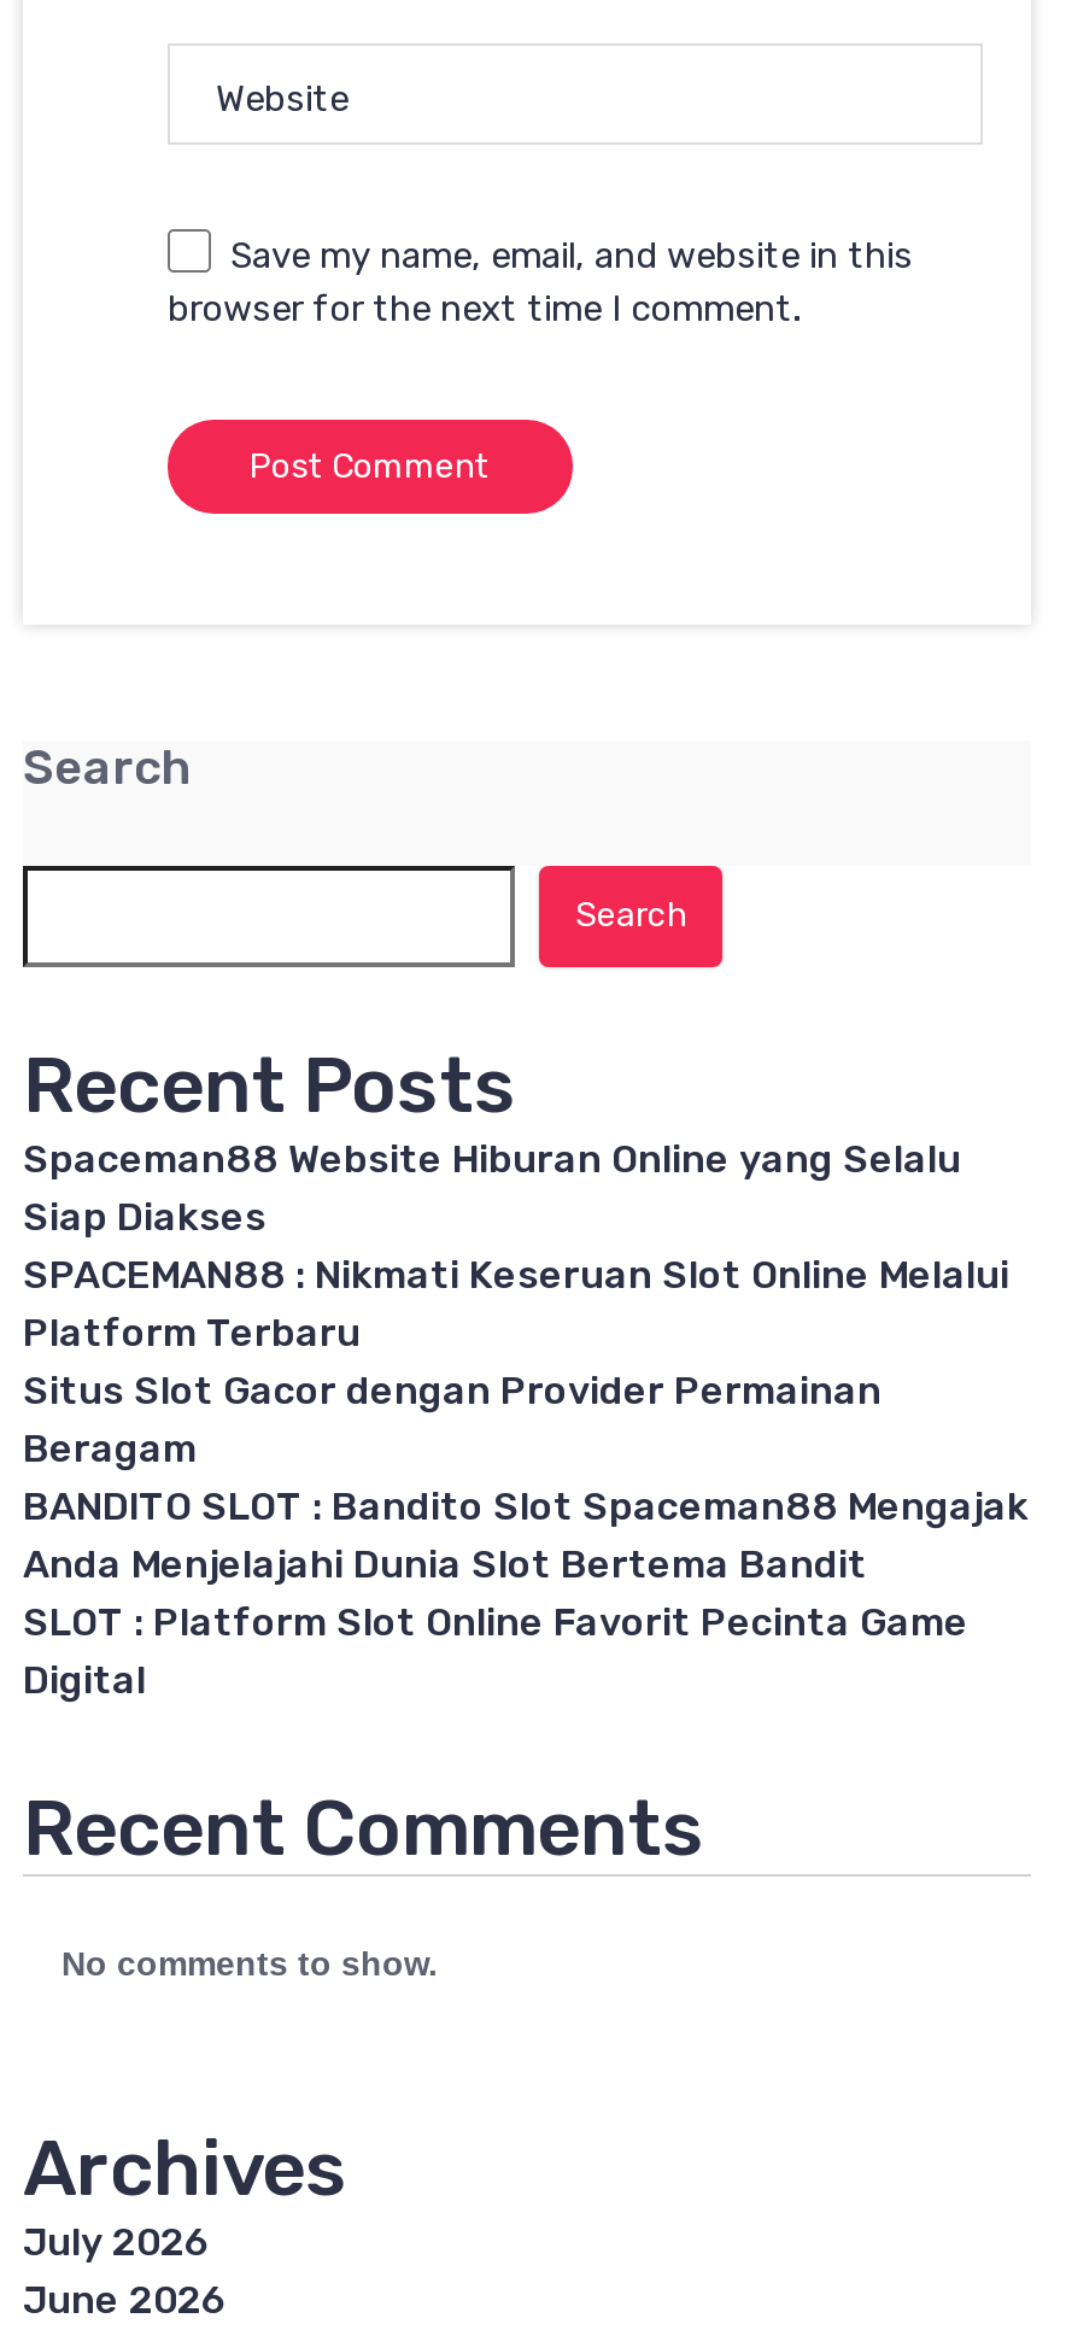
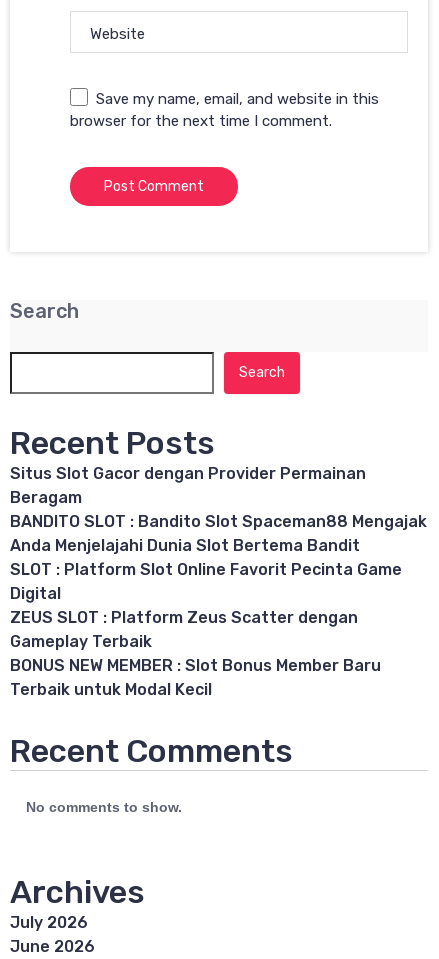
- Spaceman88 Website Hiburan Online yang Selalu
- Siap Diakses
- SPACEMAN88 : Nikmati Keseruan Slot Online Melalui
- Platform Terbaru

moved up: Situs Slot Gacor dengan Provider Permainan | Beragam | BANDITO SLOT : Bandito Slot Spaceman88 Mengajak | Anda Menjelajahi Dunia Slot Bertema Bandit | SLOT : Platform Slot Online Favorit Pecinta Game | Digital

+ ZEUS SLOT : Platform Zeus Scatter dengan
+ Gameplay Terbaik
+ BONUS NEW MEMBER : Slot Bonus Member Baru
+ Terbaik untuk Modal Kecil
